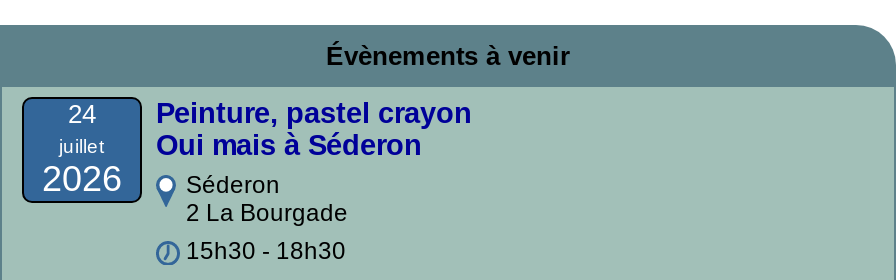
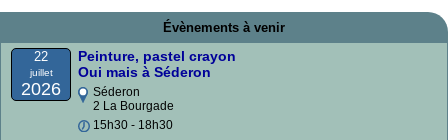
- 24 Peinture, pastel crayon
+ 22 Peinture, pastel crayon
